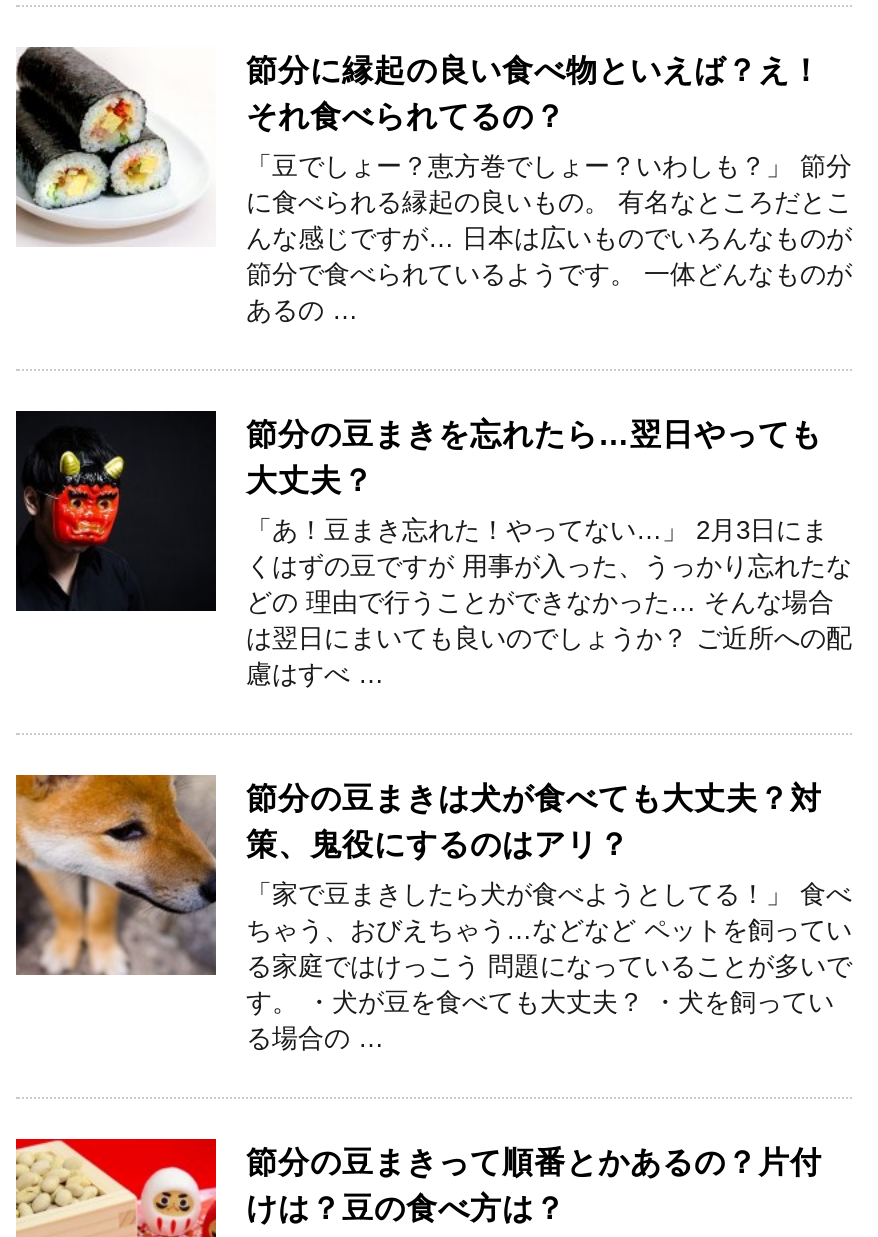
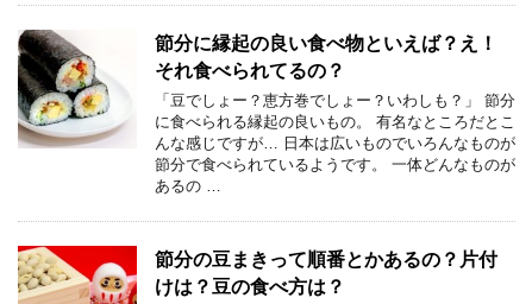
- [image]
- 節分の豆まきを忘れたら…翌日やっても
- 大丈夫？
- 「あ！豆まき忘れた！やってない…」 2月3日にま
- くはずの豆ですが 用事が入った、うっかり忘れたな
- どの 理由で行うことができなかった… そんな場合
- は翌日にまいても良いのでしょうか？ ご近所への配
- 慮はすべ …

- [image]
- 節分の豆まきは犬が食べても大丈夫？対
- 策、鬼役にするのはアリ？
- 「家で豆まきしたら犬が食べようとしてる！」 食べ
- ちゃう、おびえちゃう…などなど ペットを飼ってい
- る家庭ではけっこう 問題になっていることが多いで
- す。 ・犬が豆を食べても大丈夫？ ・犬を飼ってい
- る場合の …
